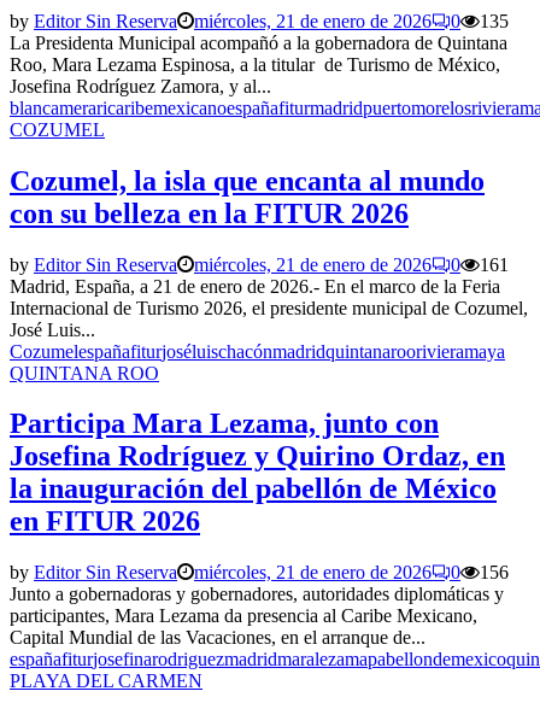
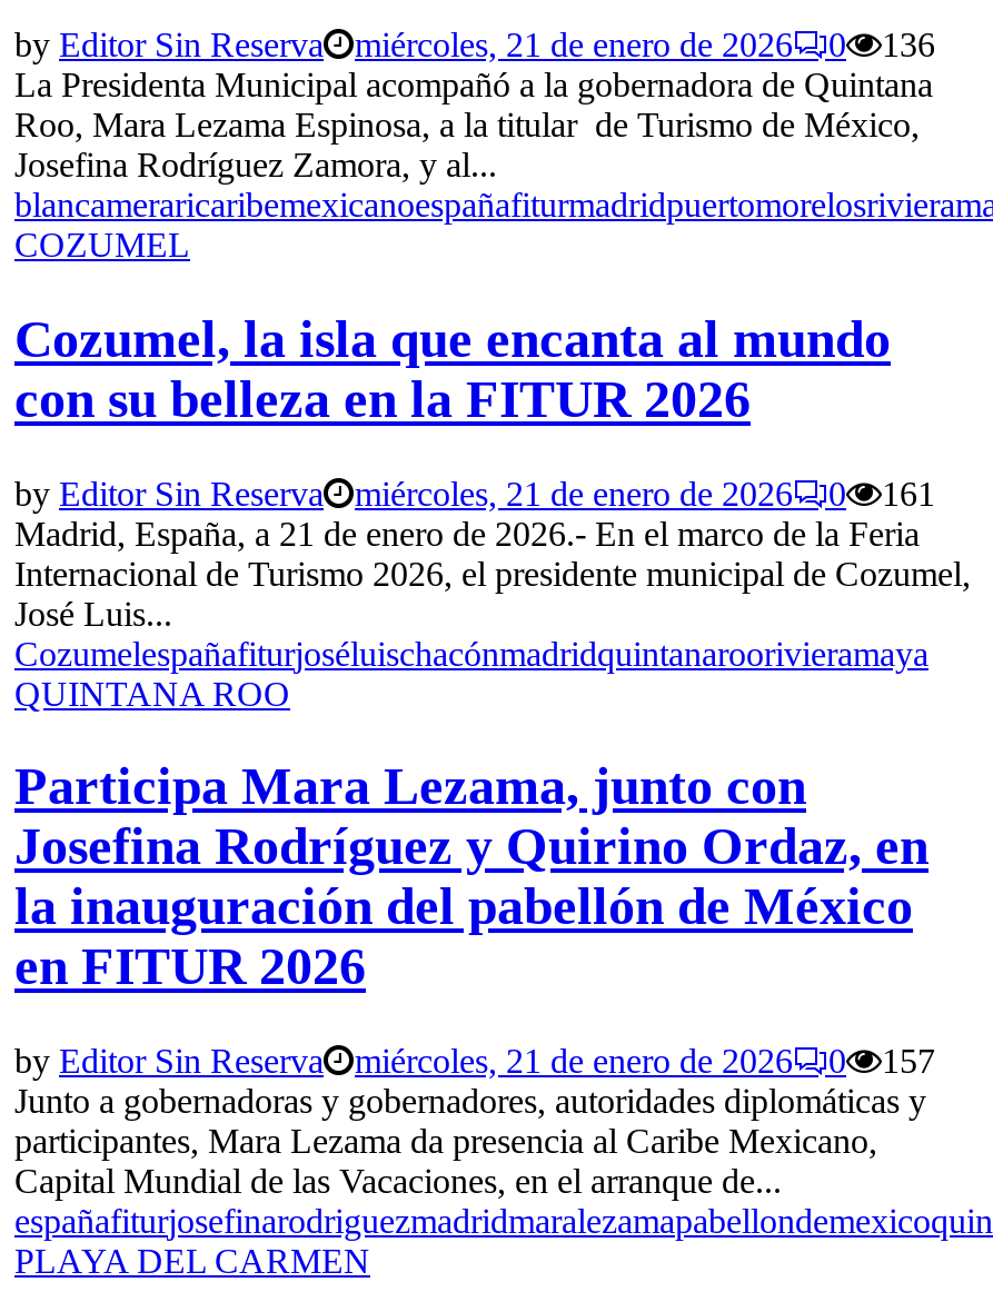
- 135
+ 136

- 156
+ 157
